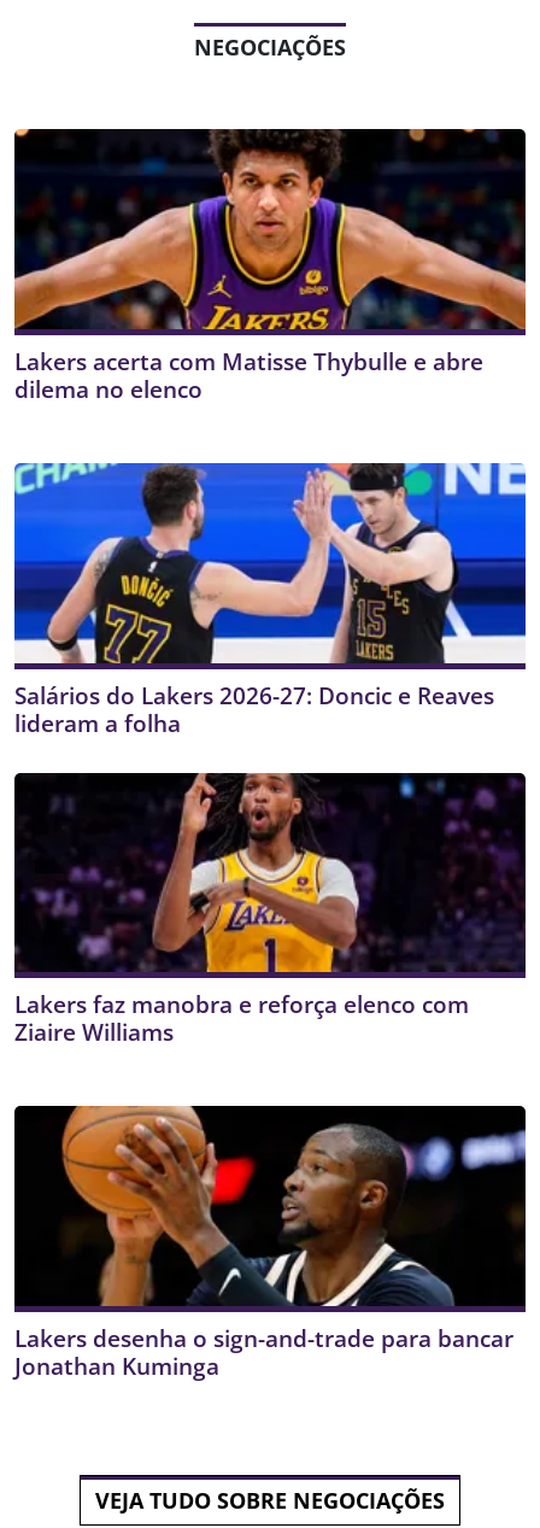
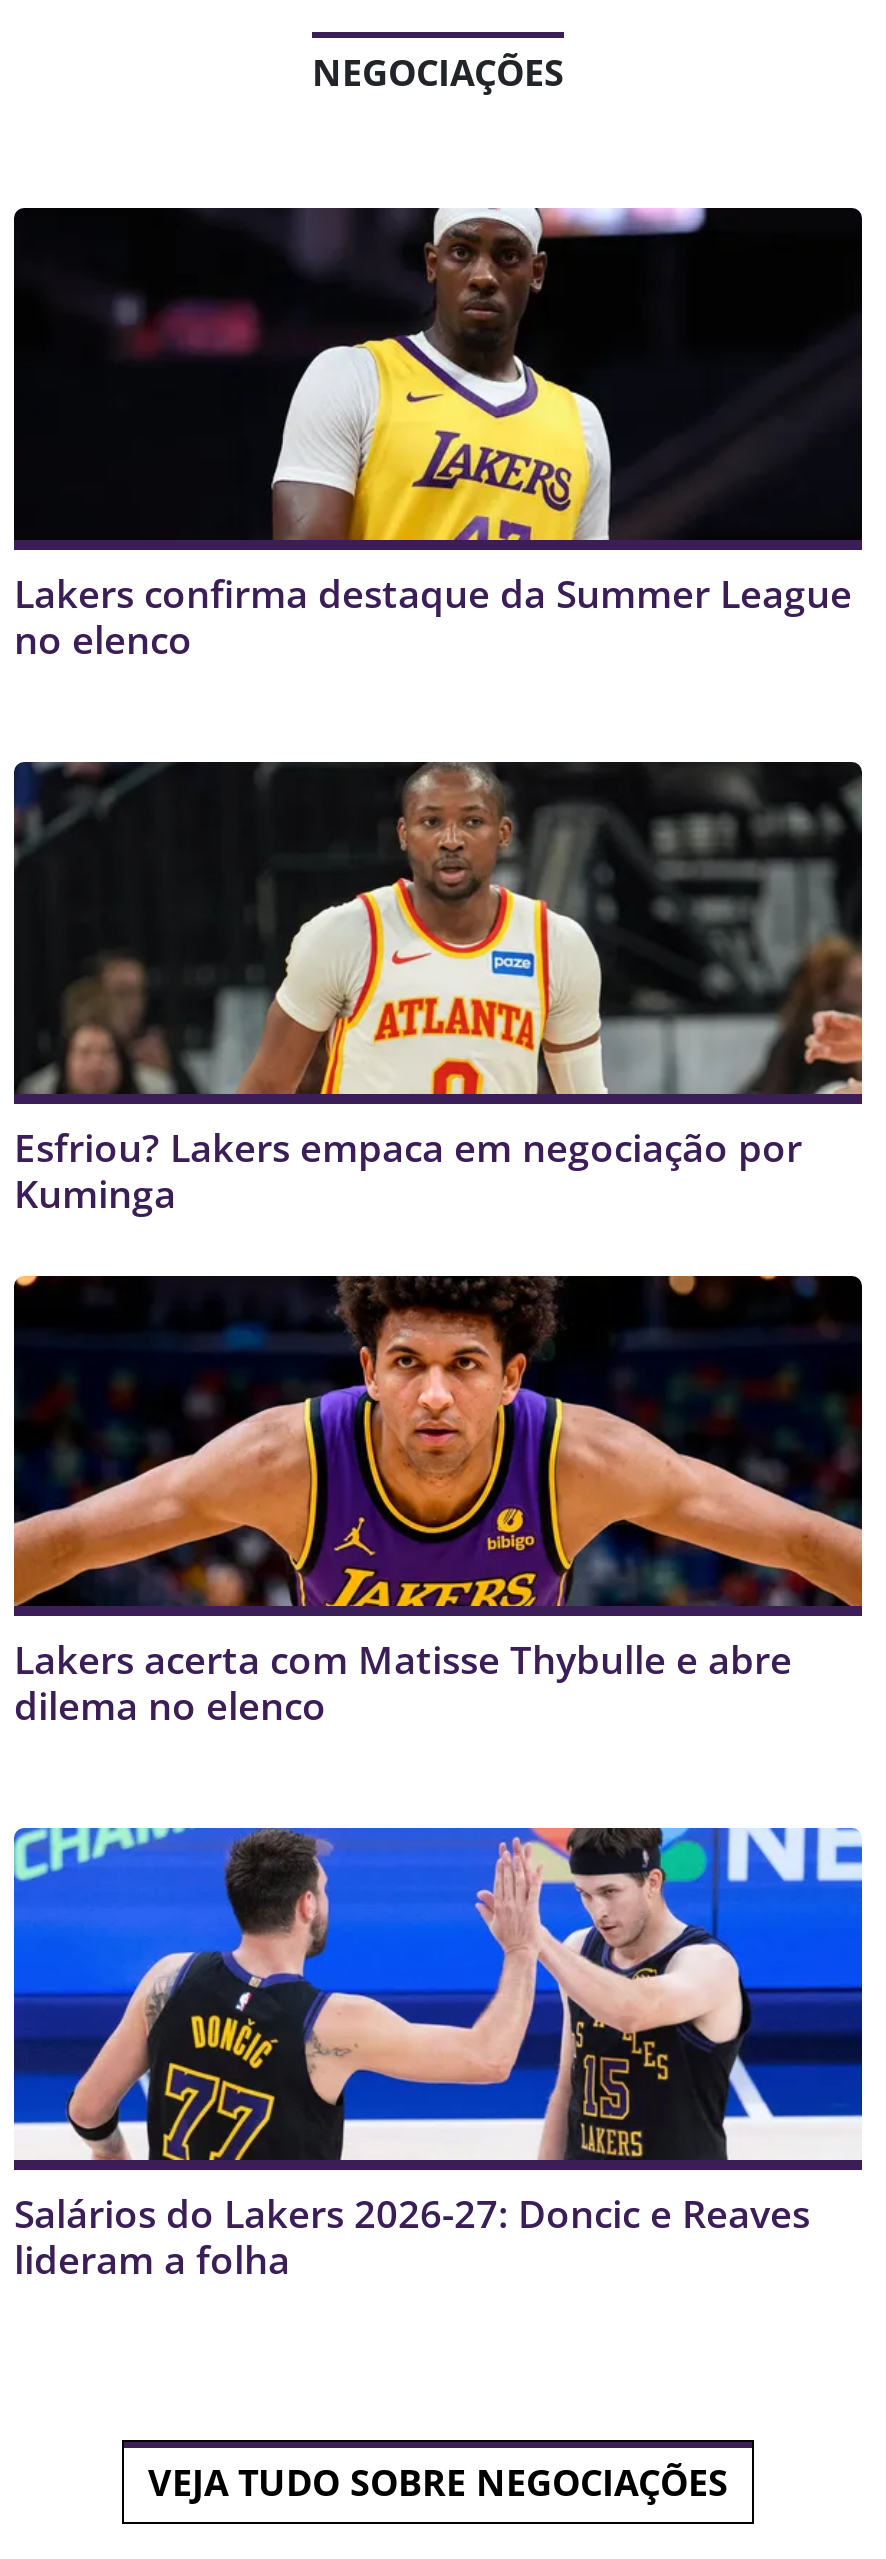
+ [image]
+ Lakers confirma destaque da Summer League
+ no elenco

+ [image]
+ Esfriou? Lakers empaca em negociação por
+ Kuminga

moved down: [image] | Lakers acerta com Matisse Thybulle e abre | dilema no elenco | Salários do Lakers 2026-27: Doncic e Reaves | lideram a folha

- [image]
- Lakers faz manobra e reforça elenco com
- Ziaire Williams

- [image]
- Lakers desenha o sign-and-trade para bancar
- Jonathan Kuminga
